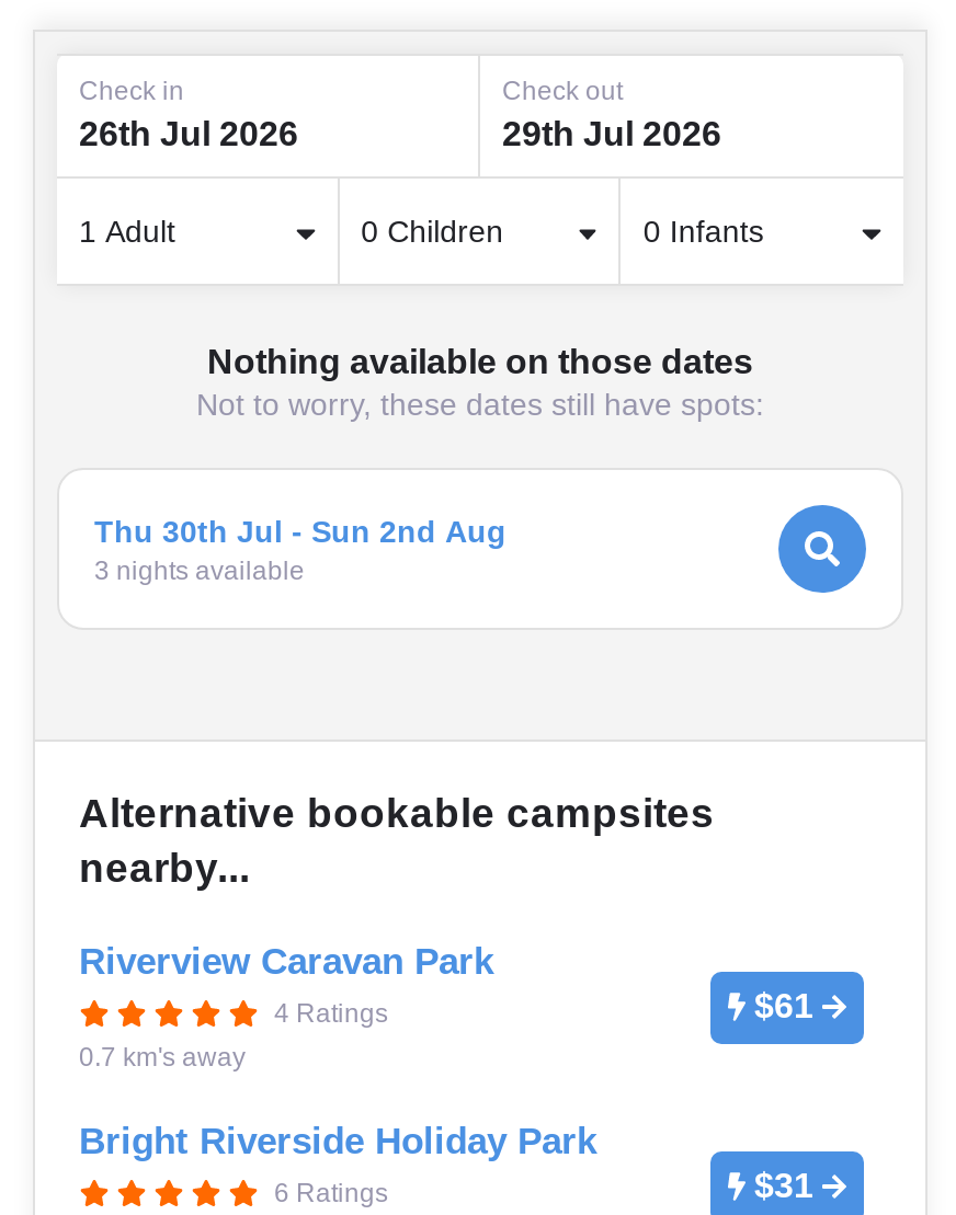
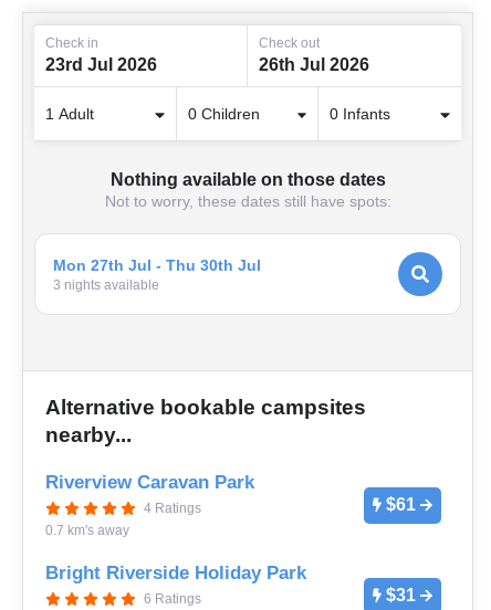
- 26th Jul 2026
+ 23rd Jul 2026

- 29th Jul 2026
+ 26th Jul 2026

- Thu 30th Jul - Sun 2nd Aug
+ Mon 27th Jul - Thu 30th Jul
